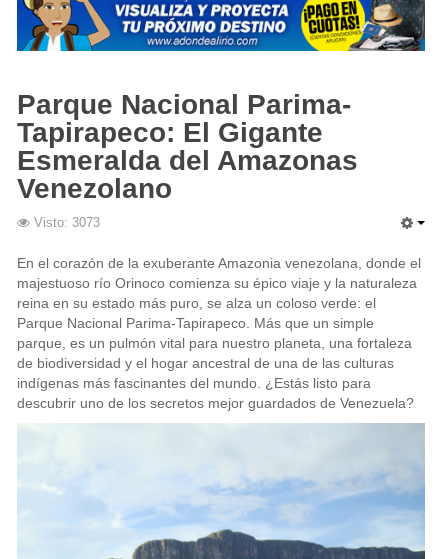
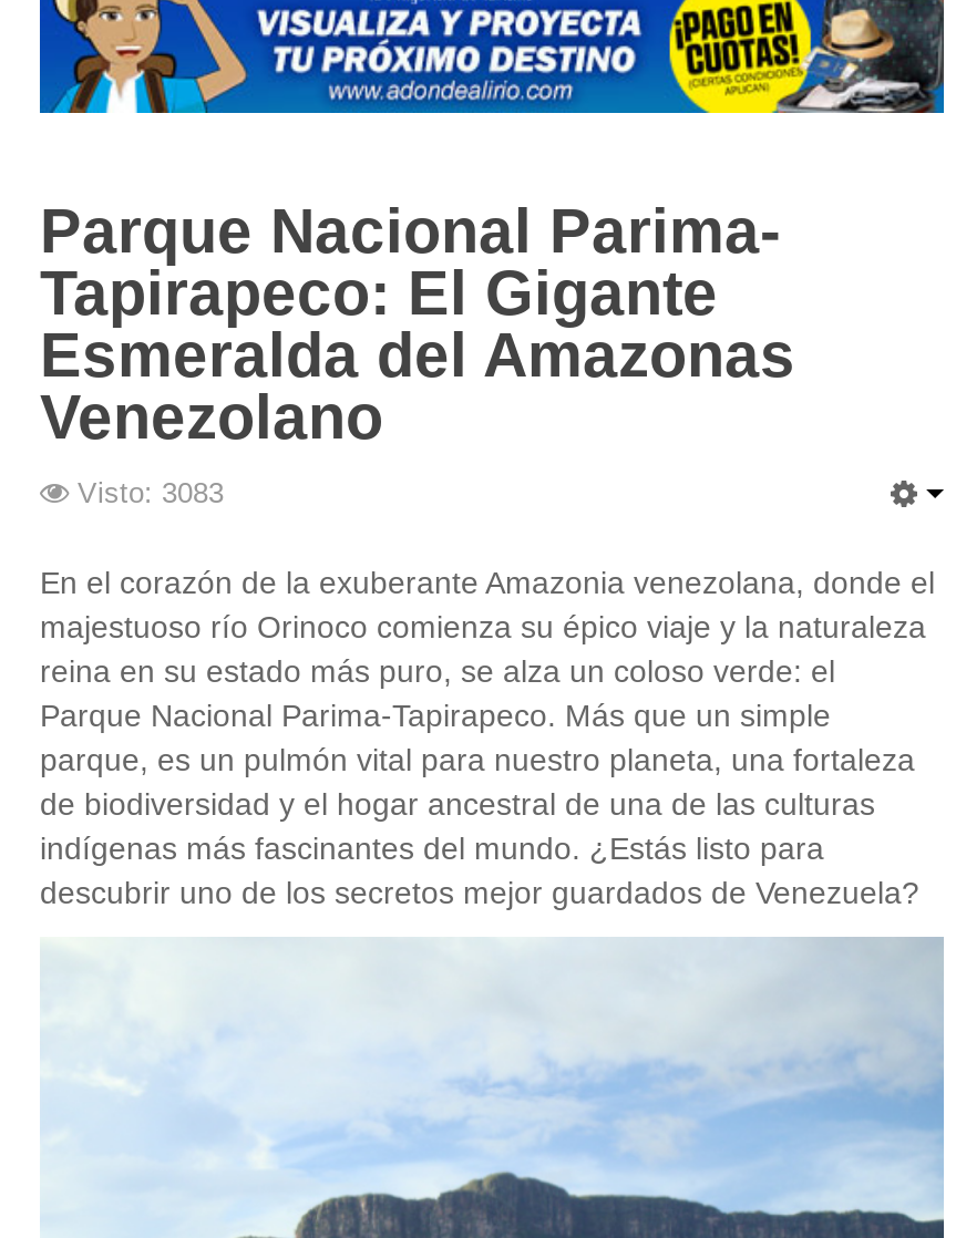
- Visto: 3073
+ Visto: 3083
